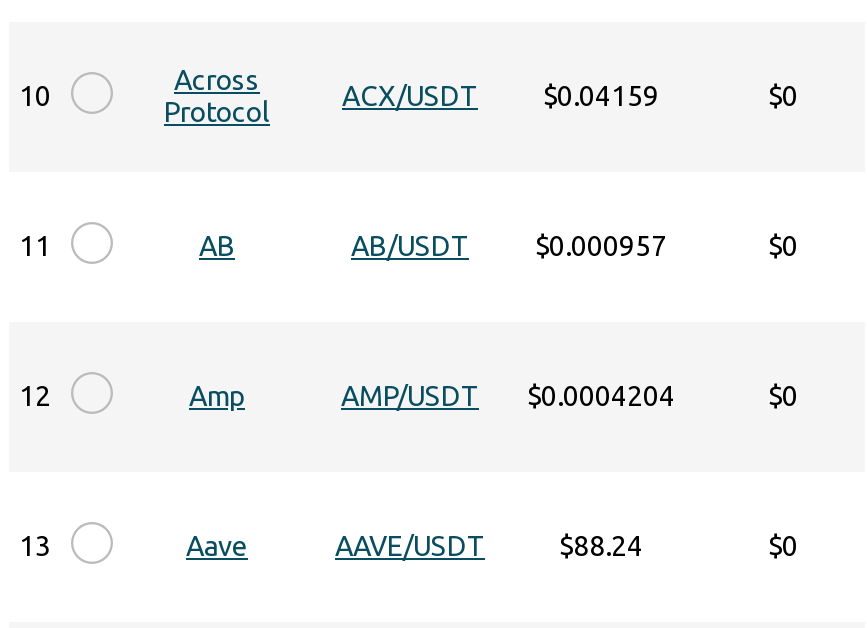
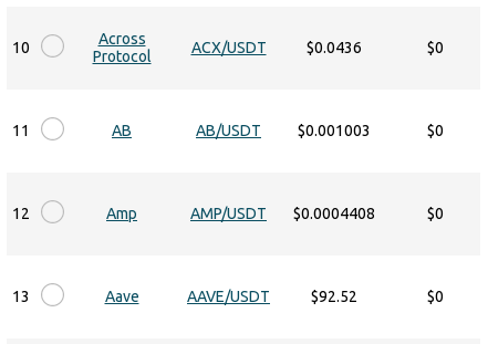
- $0.04159
+ $0.0436

- $0.000957
+ $0.001003

- AMP/USDT $0.0004204
+ AMP/USDT $0.0004408

- $88.24
+ $92.52
